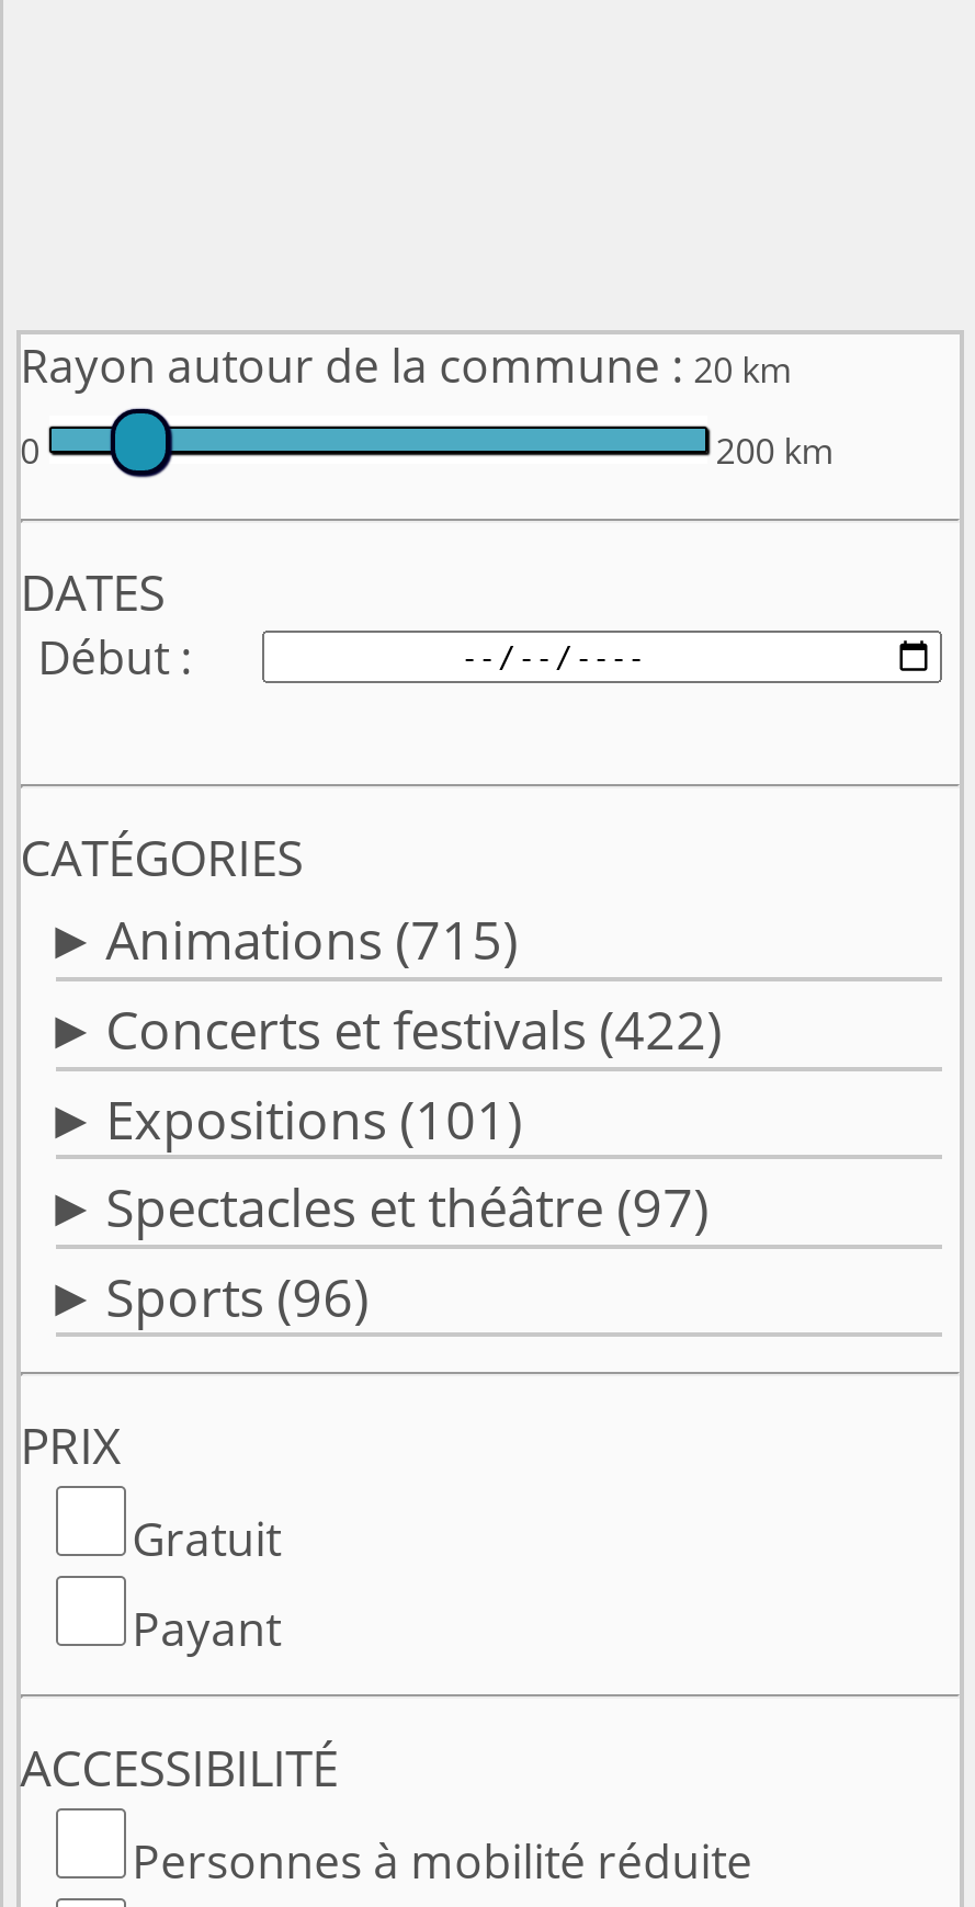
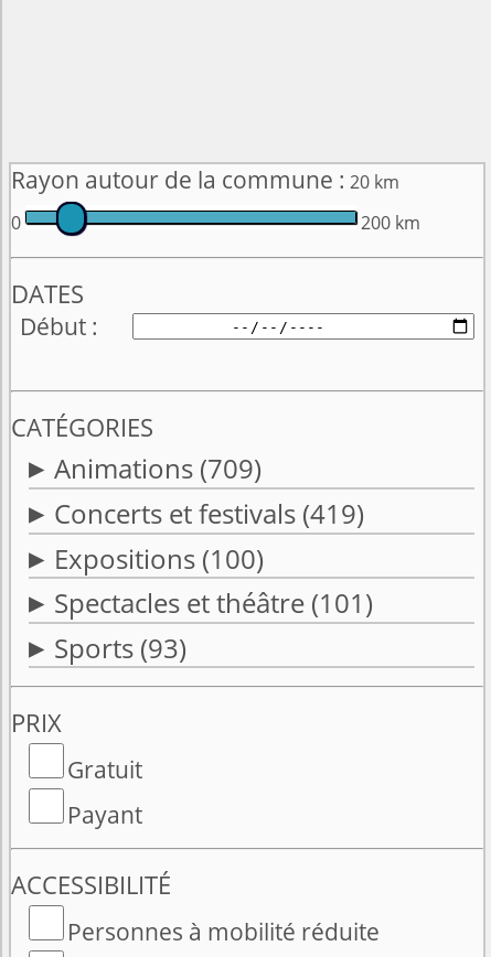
- Animations (715)
+ Animations (709)

- Concerts et festivals (422)
+ Concerts et festivals (419)

- Expositions (101)
+ Expositions (100)

- Spectacles et théâtre (97)
+ Spectacles et théâtre (101)

- Sports (96)
+ Sports (93)
